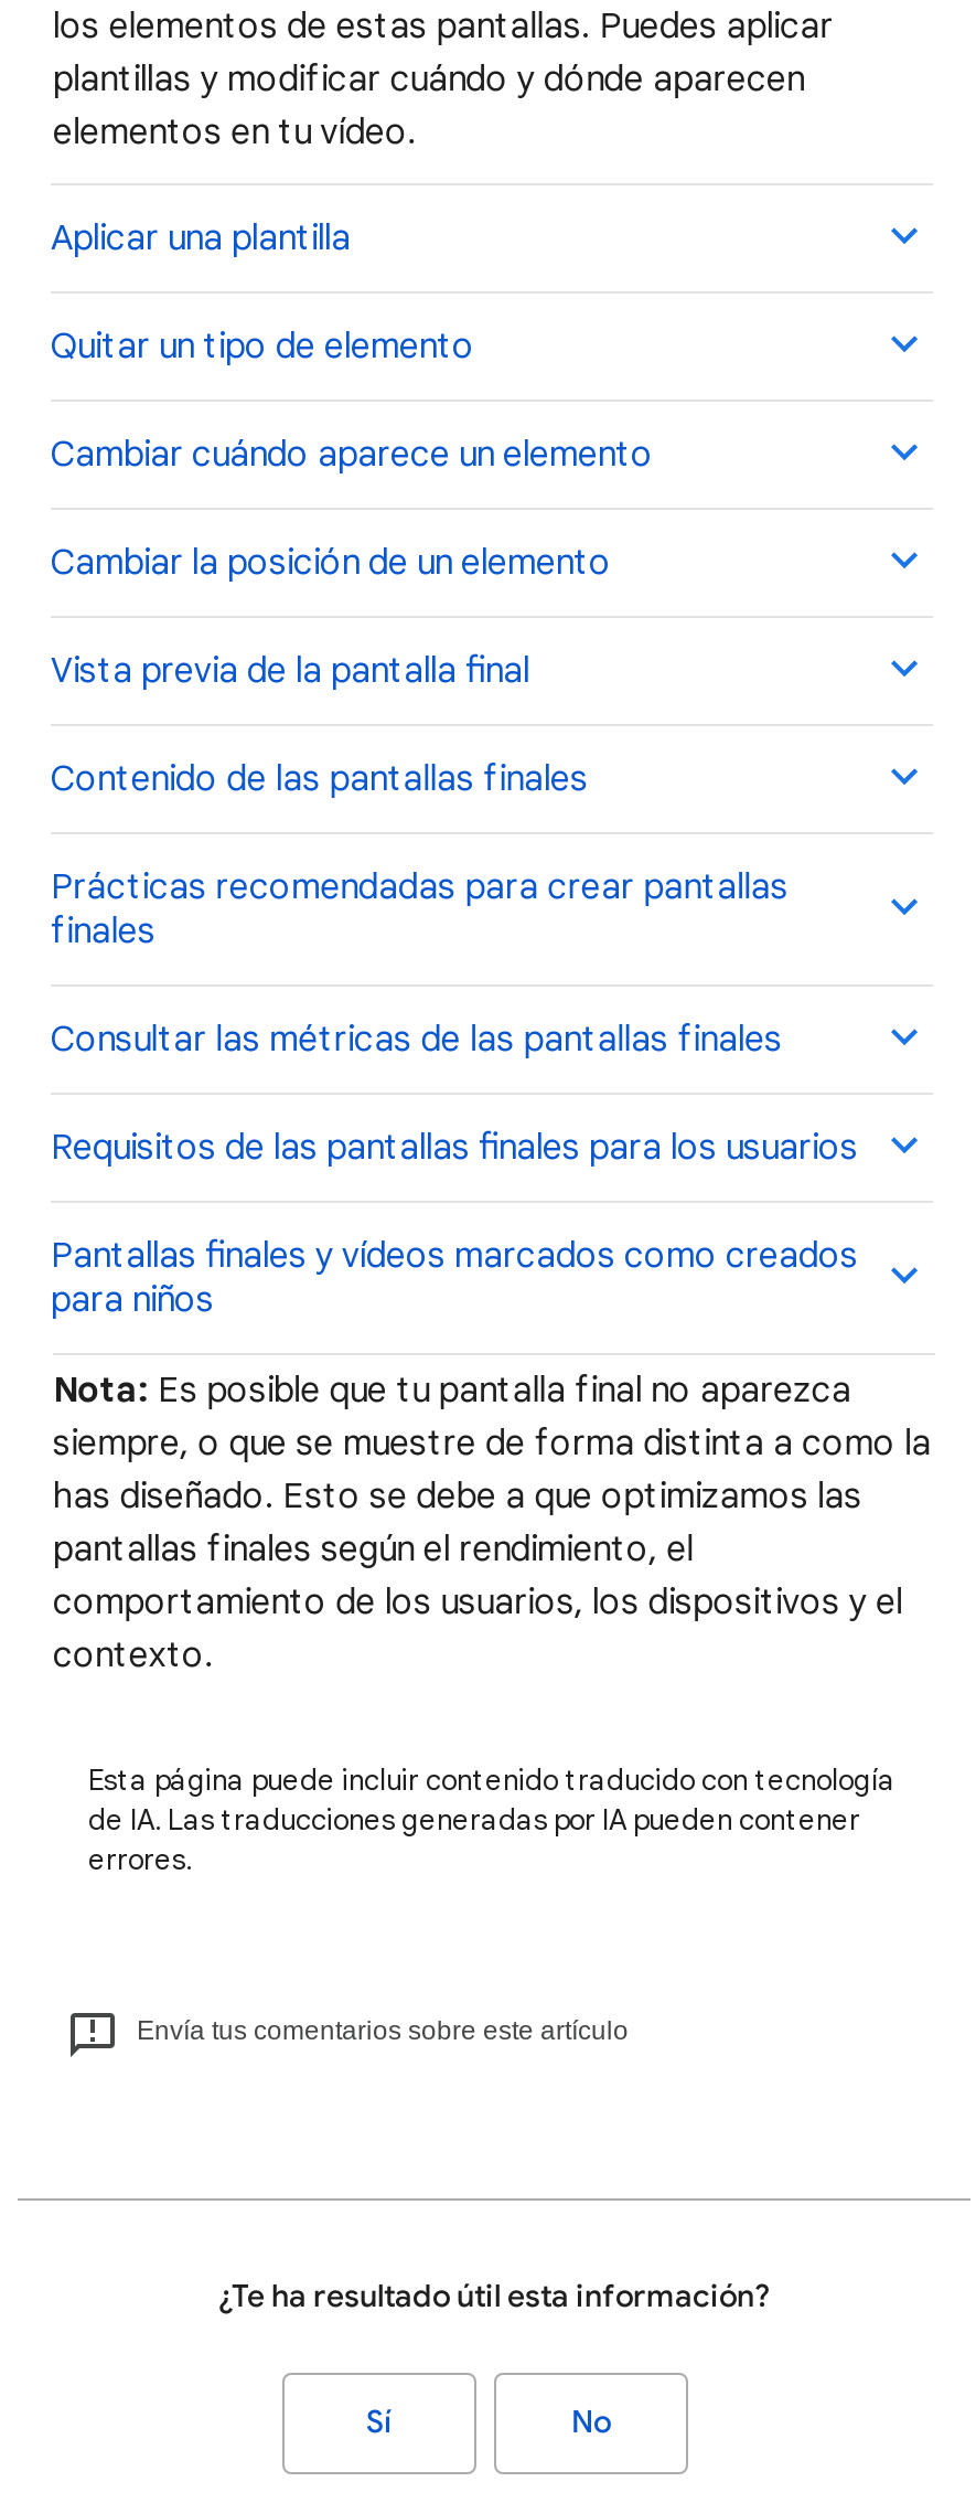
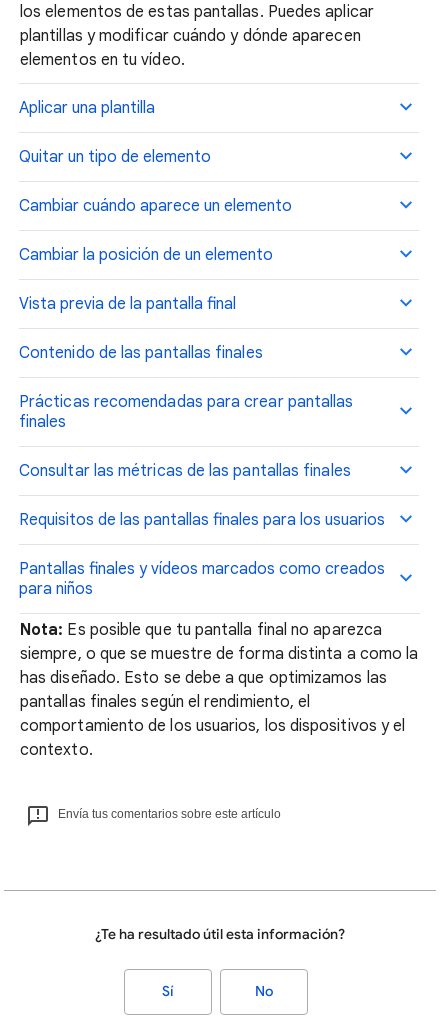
- Esta página puede incluir contenido traducido con tecnología
- de IA. Las traducciones generadas por IA pueden contener
- errores.
